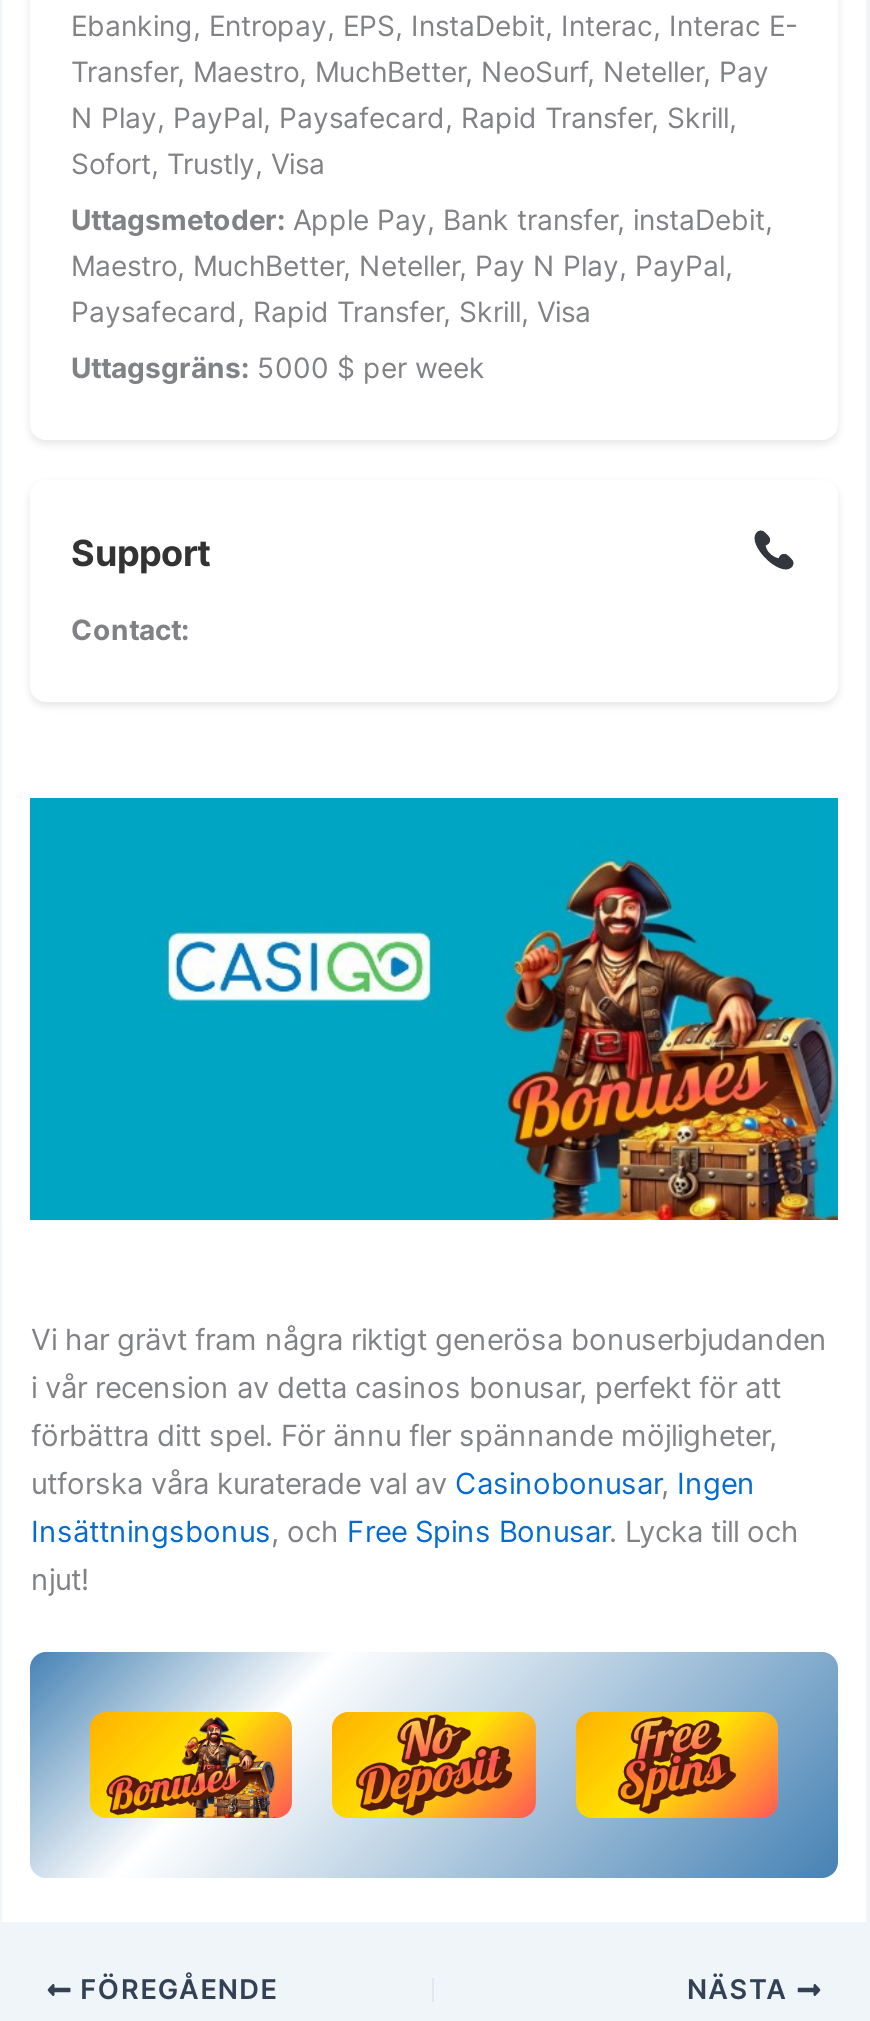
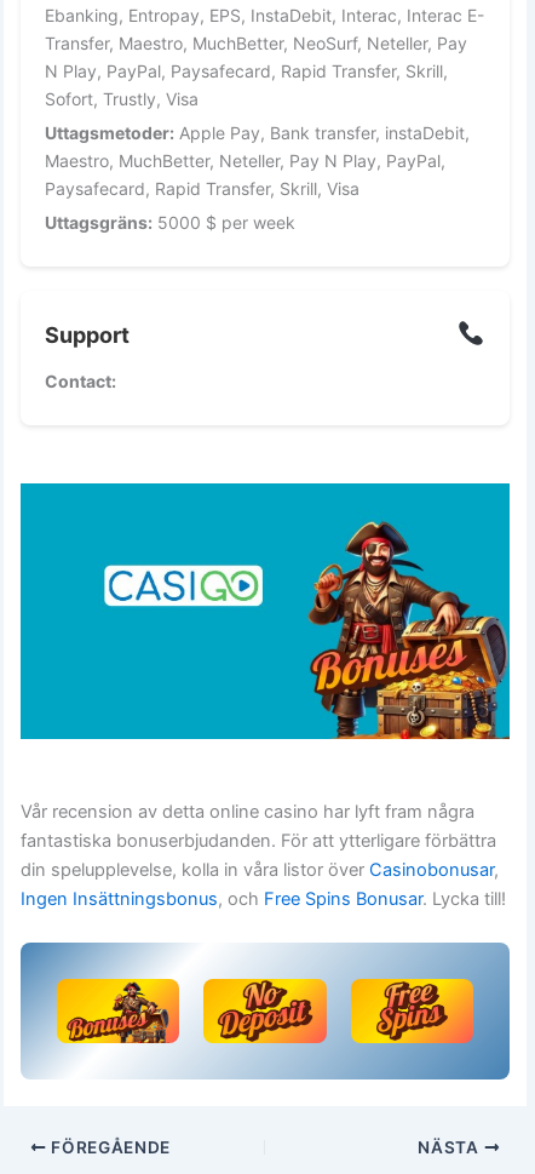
- Vi har grävt fram några riktigt generösa bonuserbjudanden
- i vår recension av detta casinos bonusar, perfekt för att
- förbättra ditt spel. För ännu fler spännande möjligheter,
- utforska våra kuraterade val av Casinobonusar, Ingen
- Insättningsbonus, och Free Spins Bonusar. Lycka till och
- njut!
+ Vår recension av detta online casino har lyft fram några
+ fantastiska bonuserbjudanden. För att ytterligare förbättra
+ din spelupplevelse, kolla in våra listor över Casinobonusar,
+ Ingen Insättningsbonus, och Free Spins Bonusar. Lycka till!
